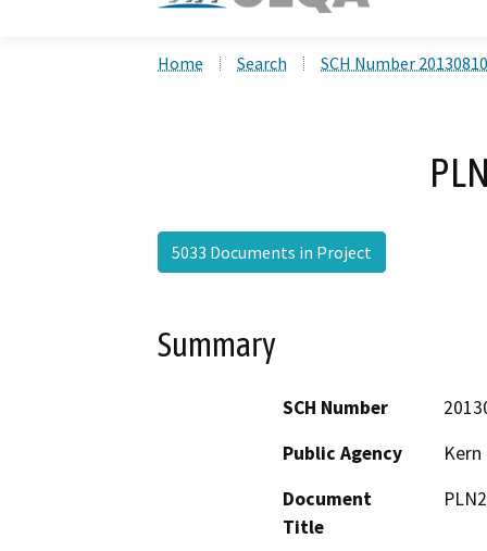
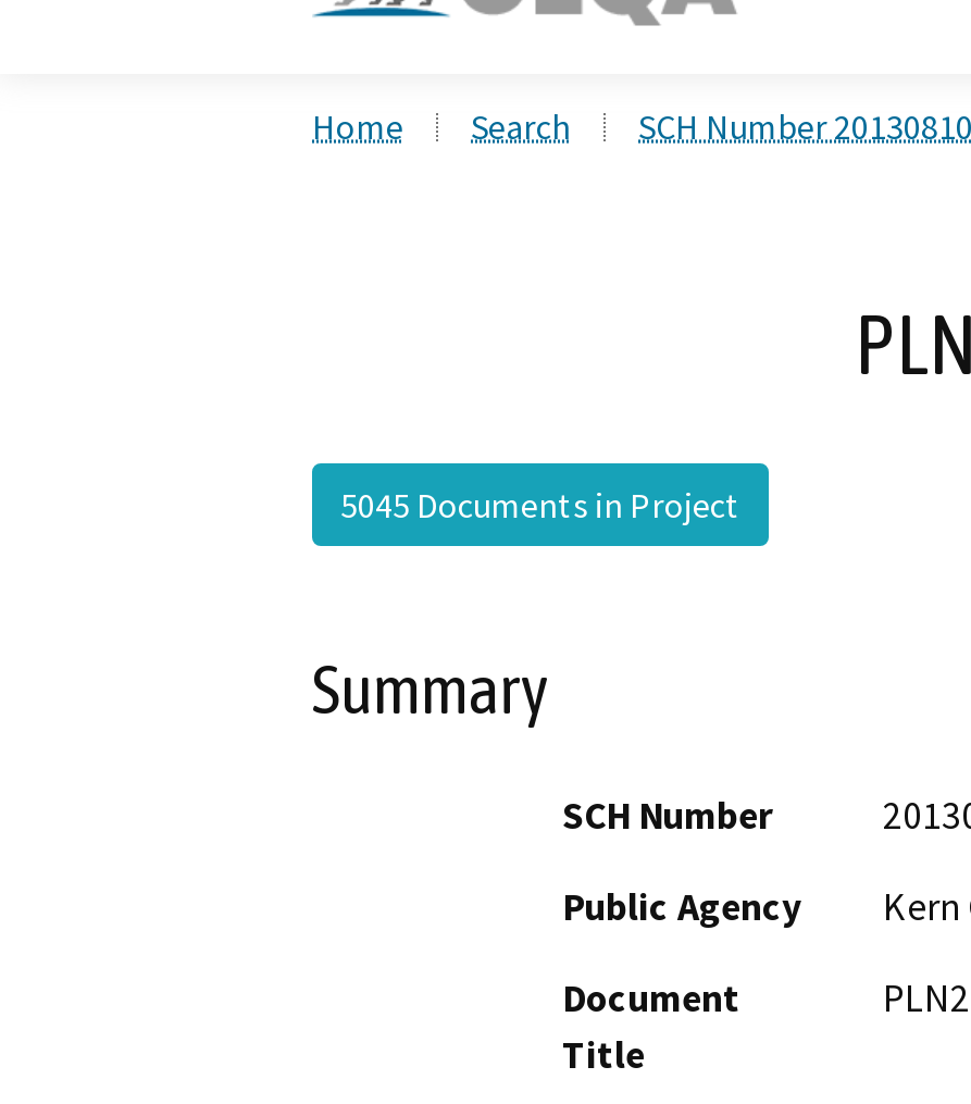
- 5033 Documents in Project
+ 5045 Documents in Project
